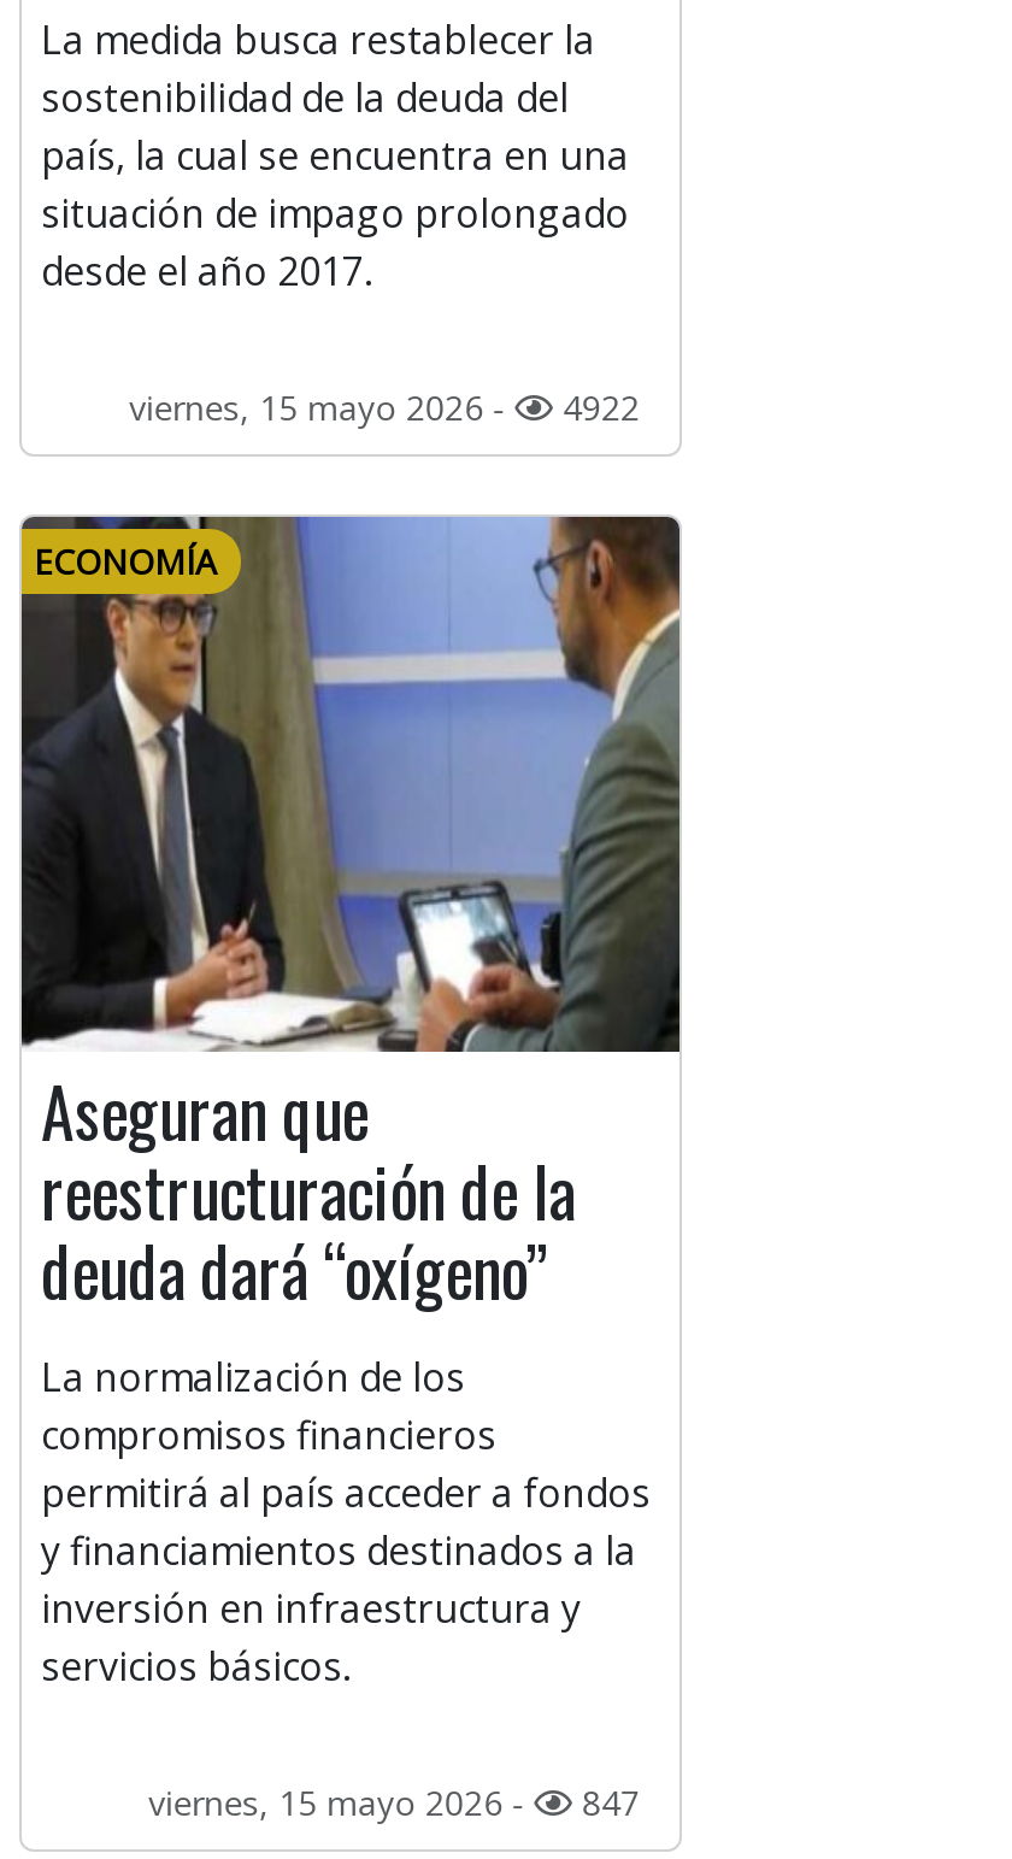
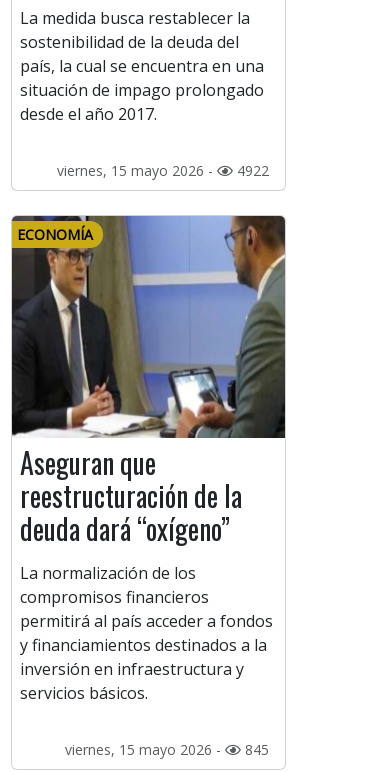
- viernes, 15 mayo 2026 - 847
+ viernes, 15 mayo 2026 - 845
